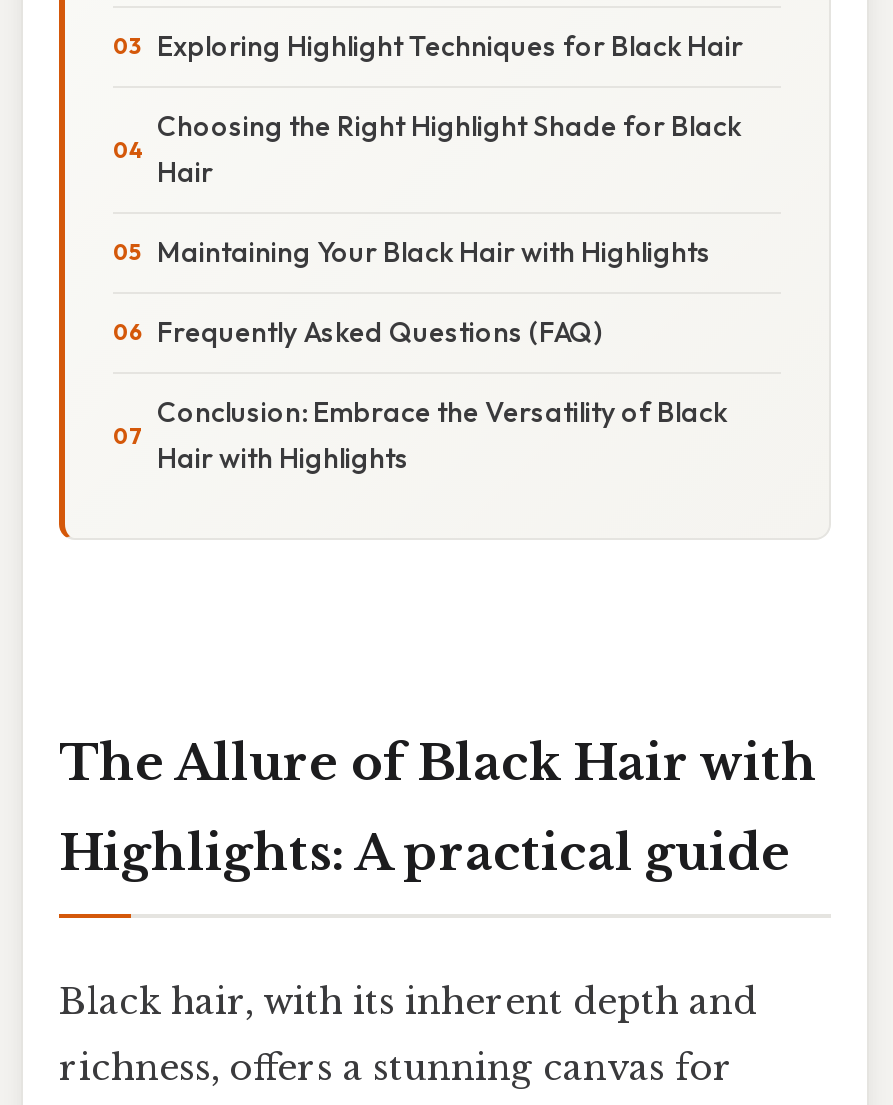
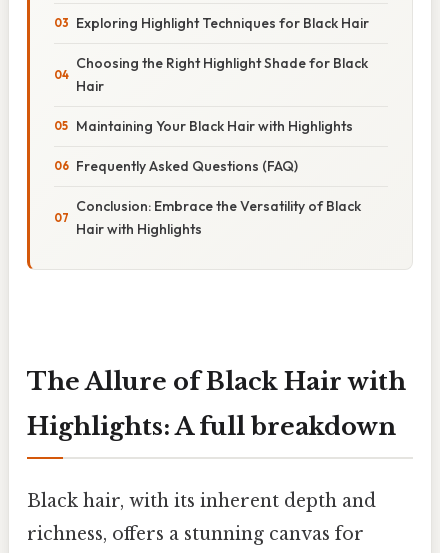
- Highlights: A practical guide
+ Highlights: A full breakdown
